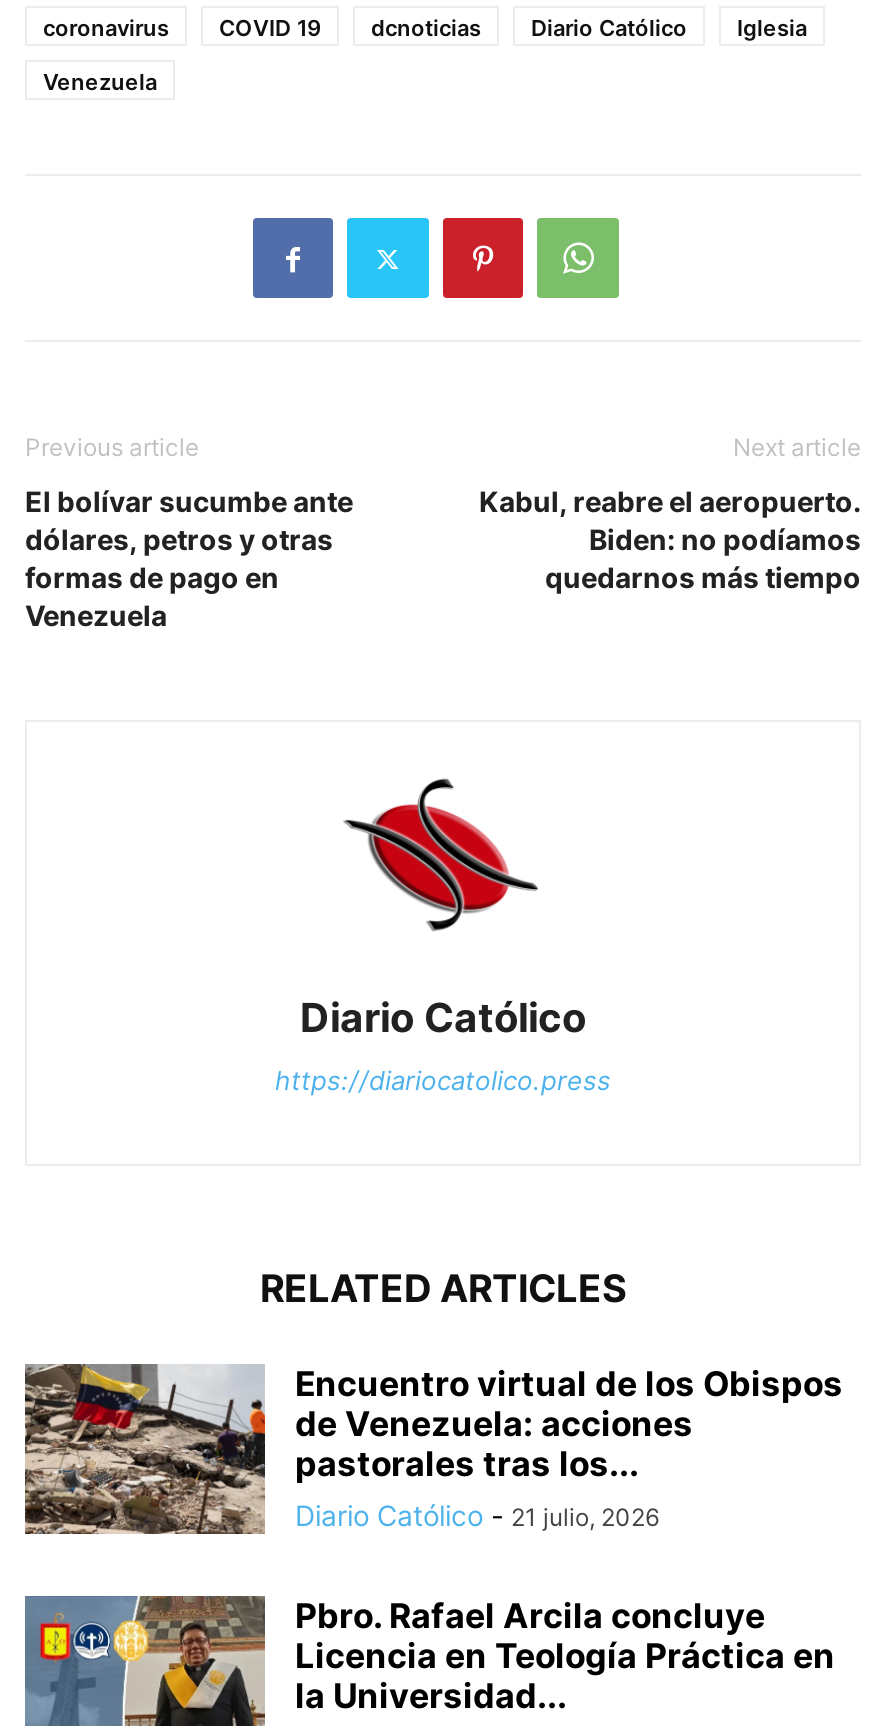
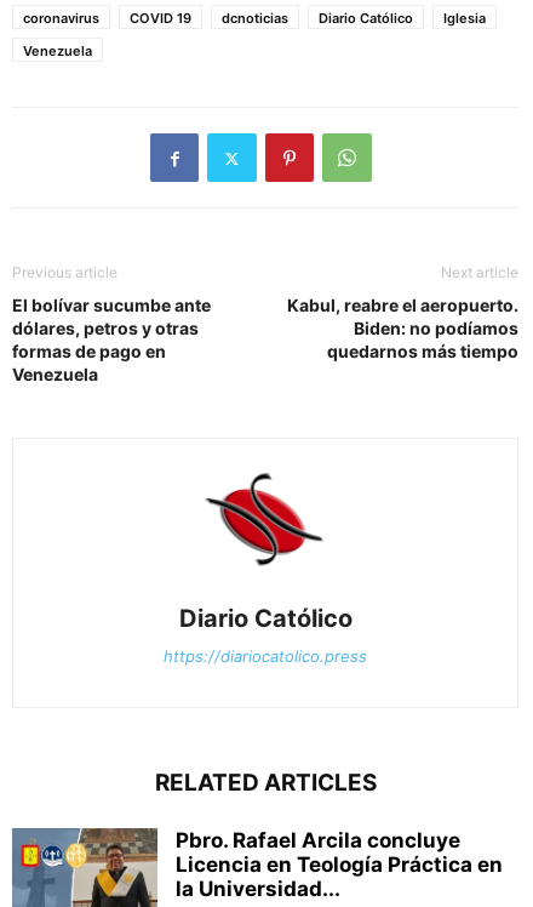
- [image]
- Encuentro virtual de los Obispos
- de Venezuela: acciones
- pastorales tras los...
- Diario Católico - 21 julio, 2026
